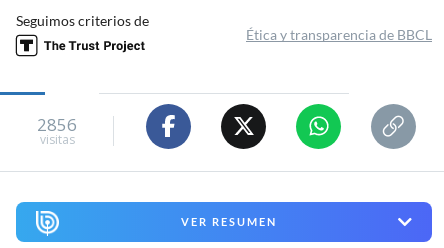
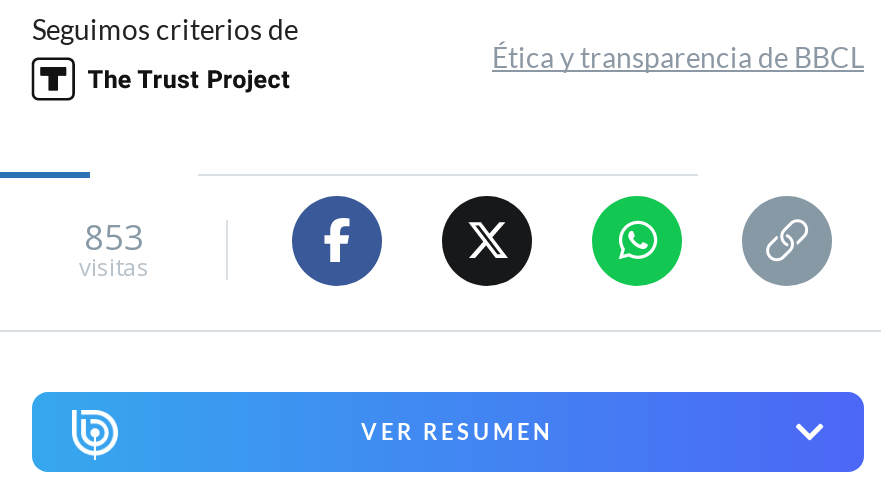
- 2856
+ 853
